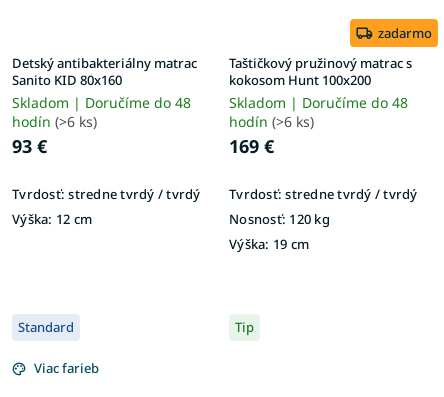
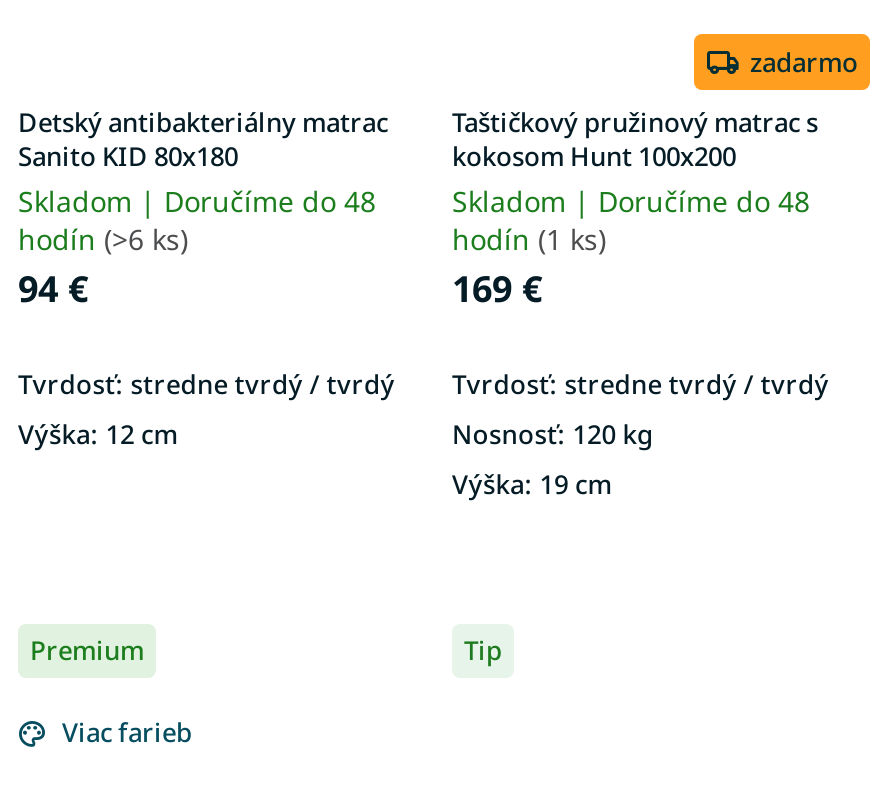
- Sanito KID 80x160
+ Sanito KID 80x180

- hodín (>6 ks)
+ hodín (1 ks)

- 93 €
+ 94 €

- Standard
+ Premium
